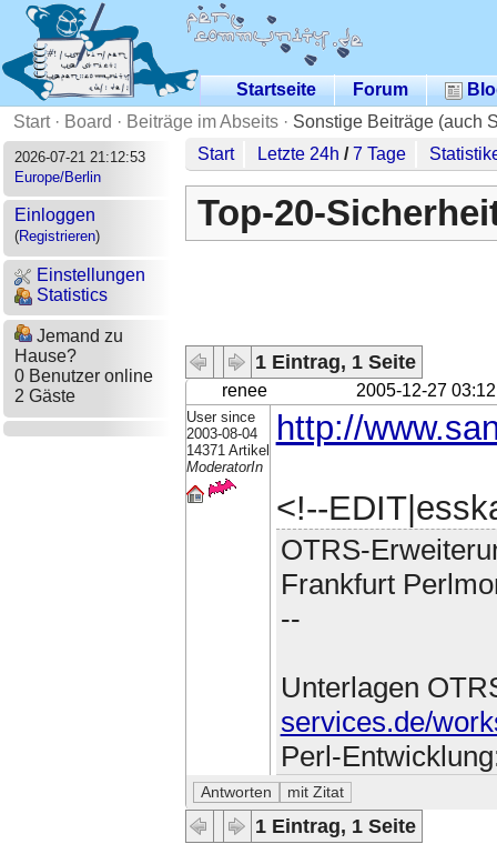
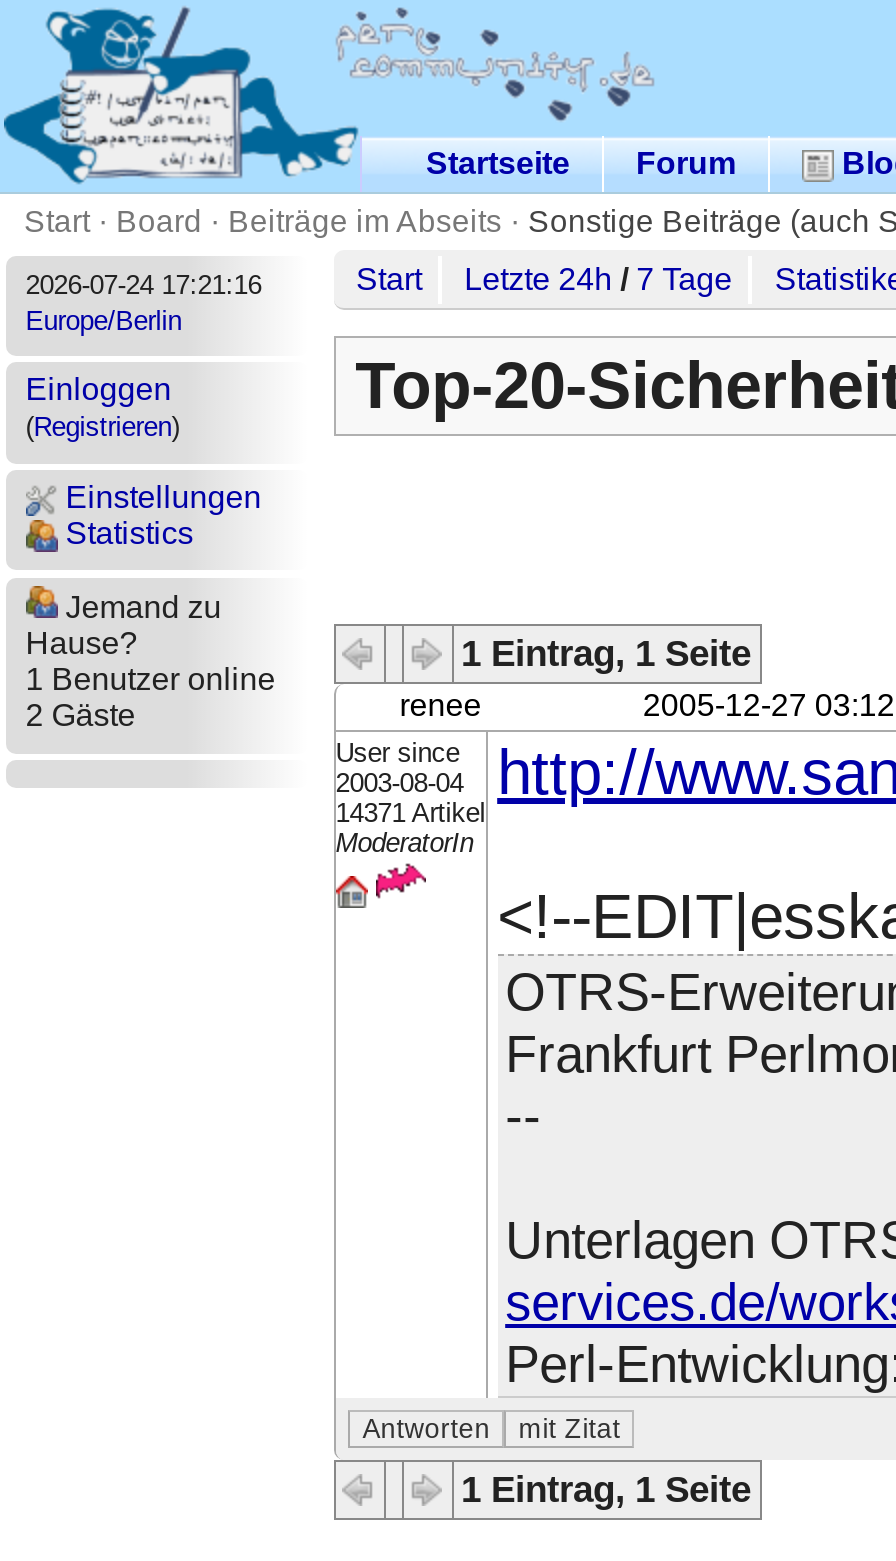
- 2026-07-21 21:12:53
+ 2026-07-24 17:21:16

- 0 Benutzer online
+ 1 Benutzer online
